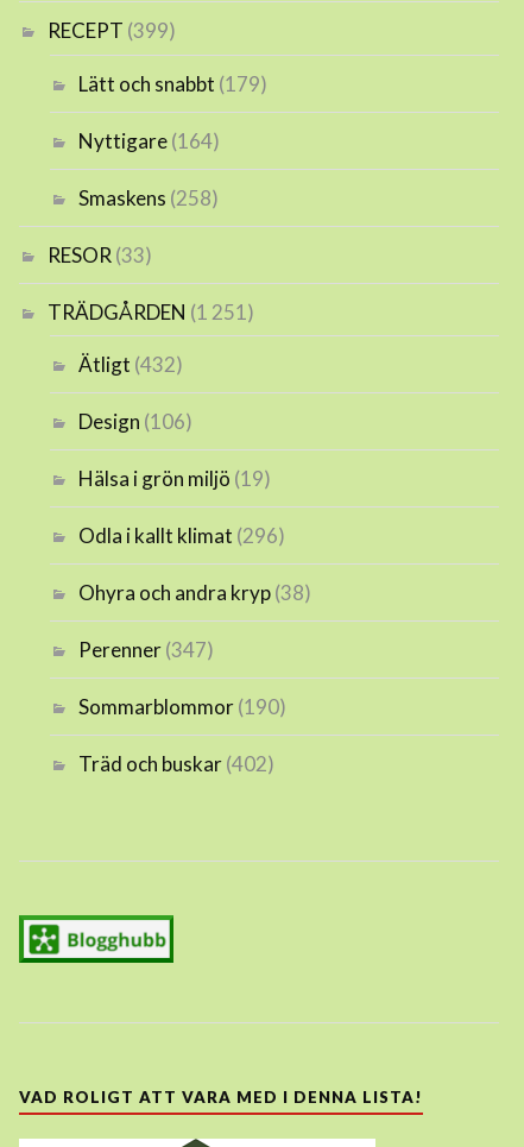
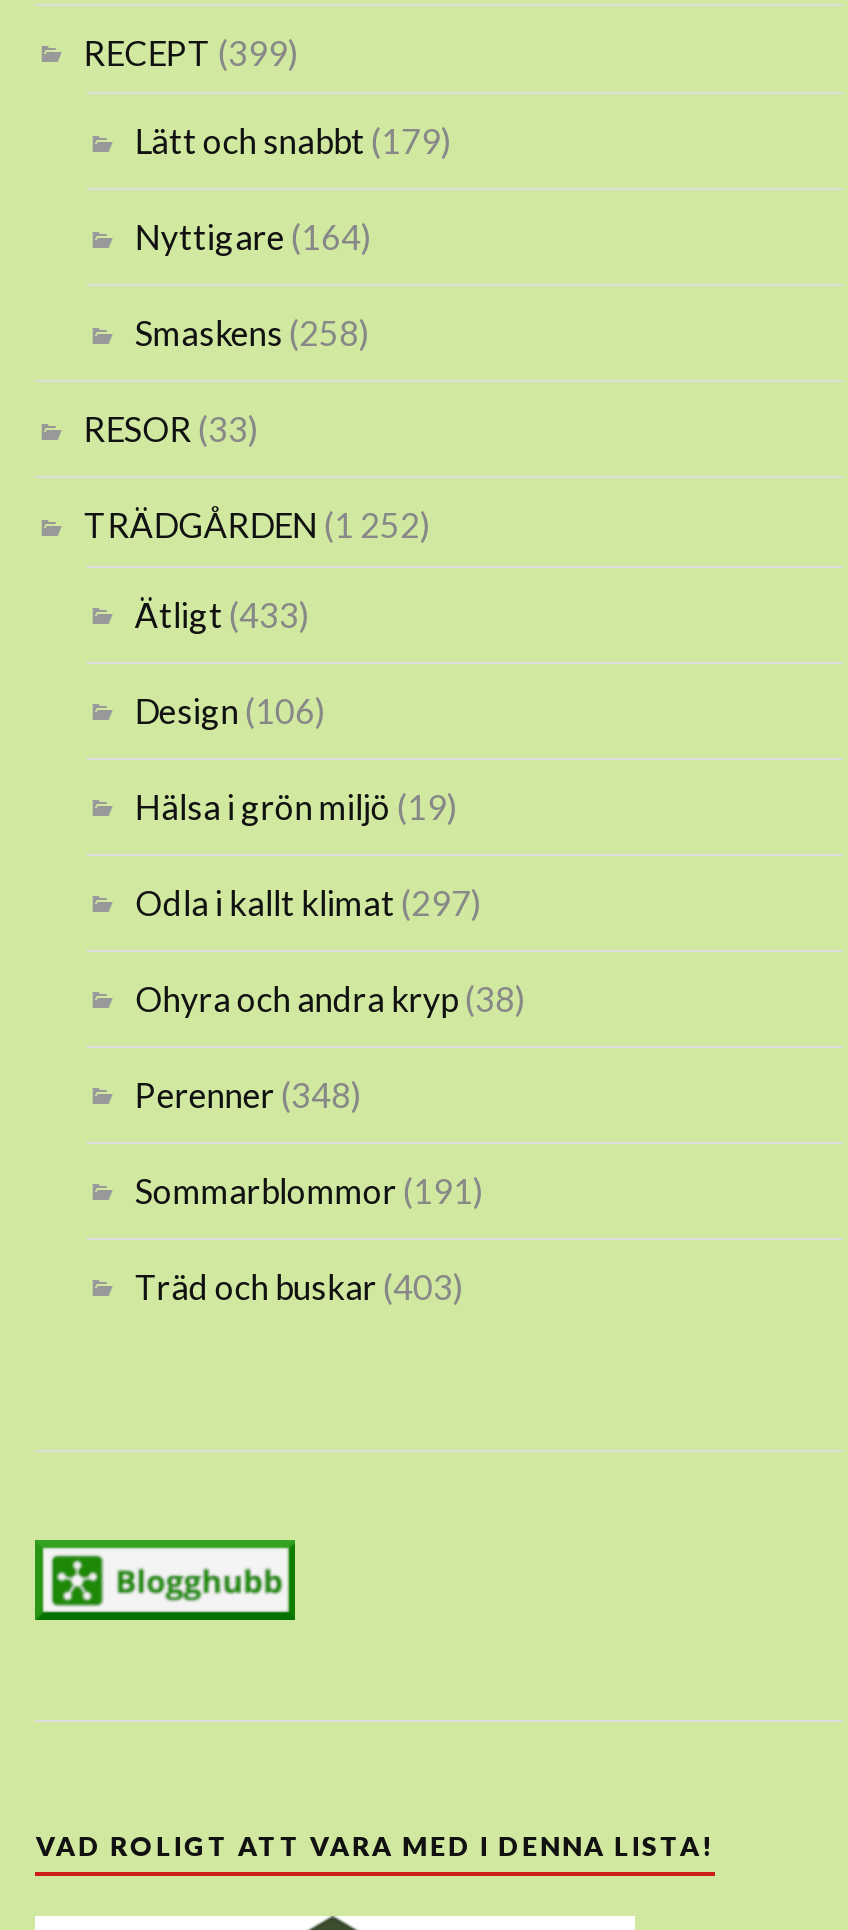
- TRÄDGÅRDEN (1 251)
+ TRÄDGÅRDEN (1 252)

- Ätligt (432)
+ Ätligt (433)

- Odla i kallt klimat (296)
+ Odla i kallt klimat (297)

- Perenner (347)
+ Perenner (348)

- Sommarblommor (190)
+ Sommarblommor (191)

- Träd och buskar (402)
+ Träd och buskar (403)
